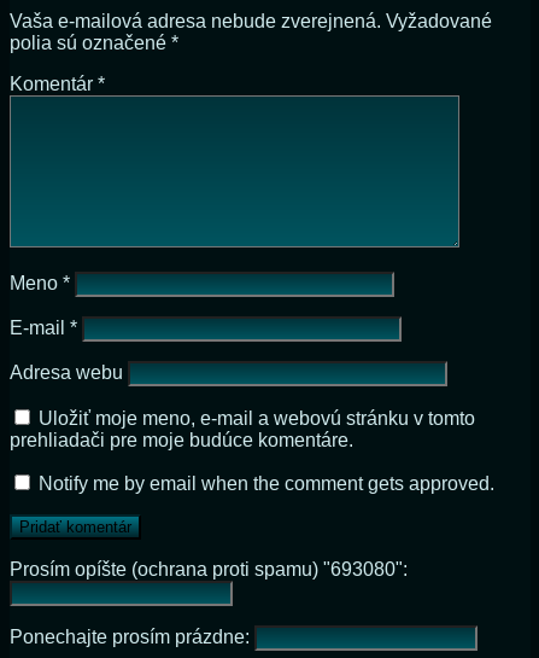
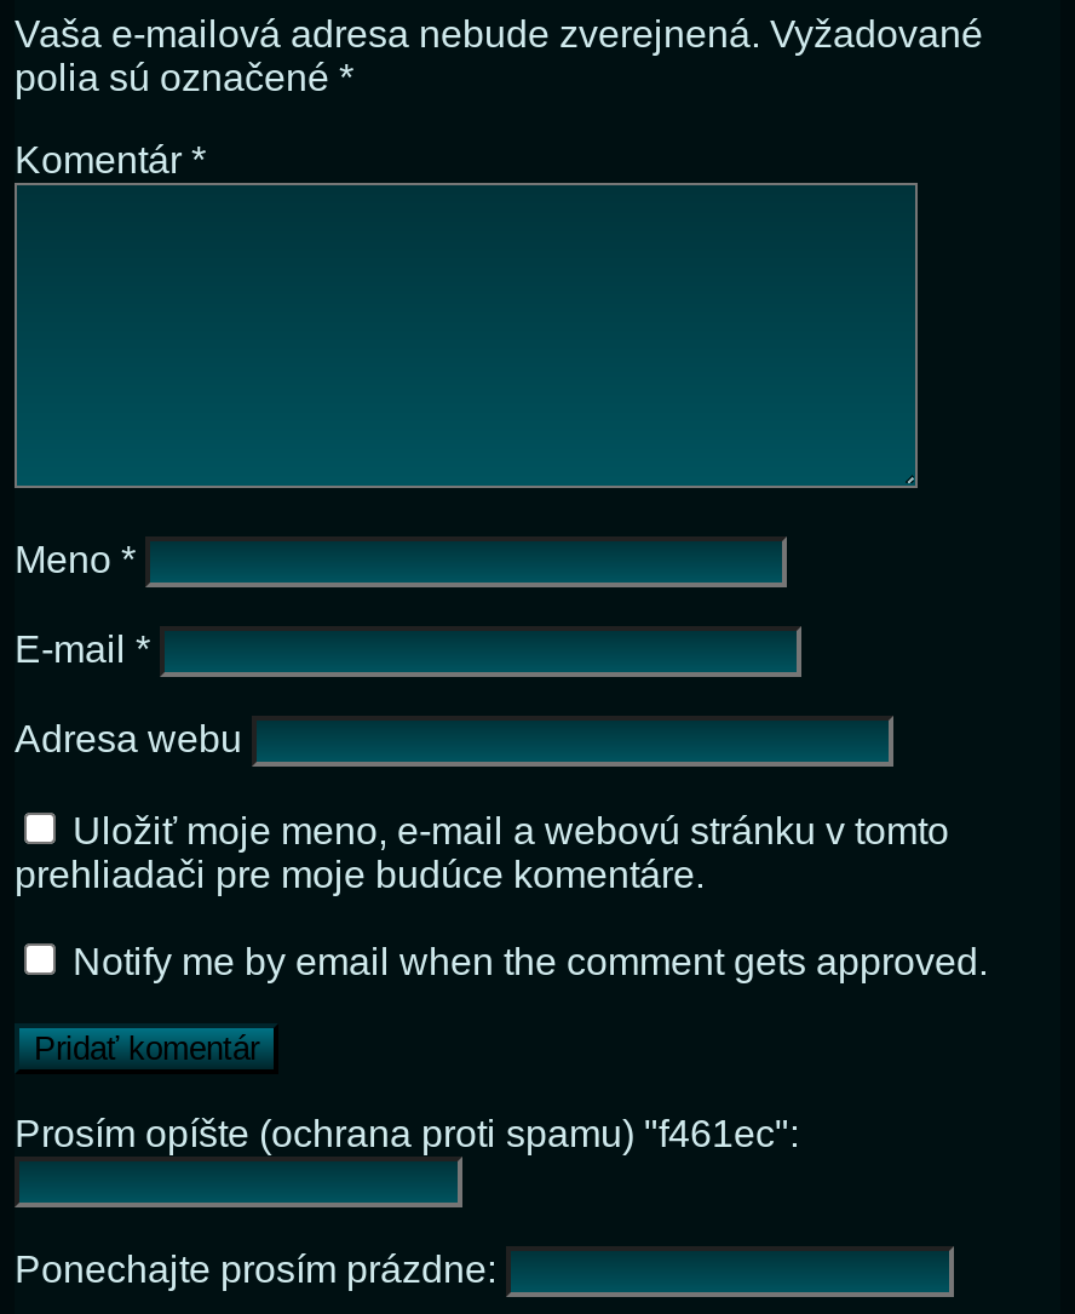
- Prosím opíšte (ochrana proti spamu) "693080":
+ Prosím opíšte (ochrana proti spamu) "f461ec":
